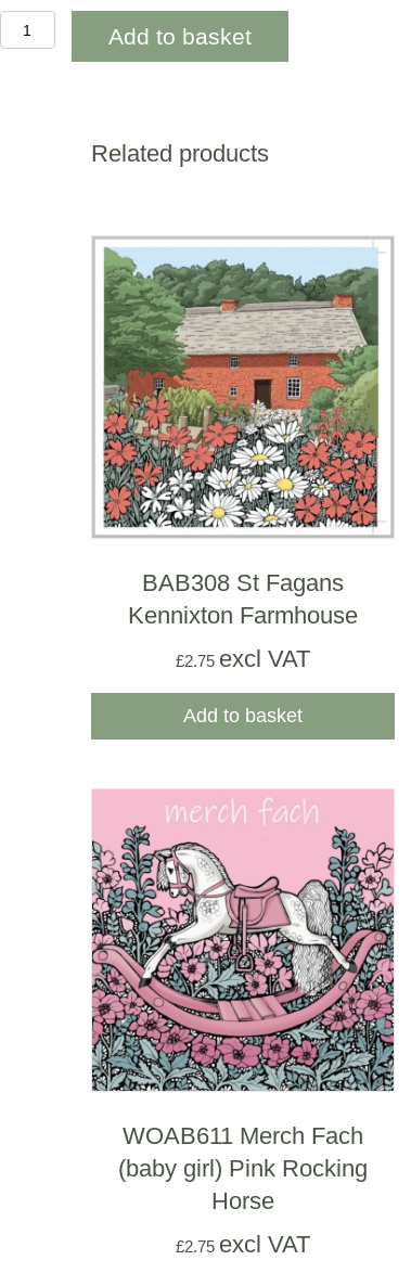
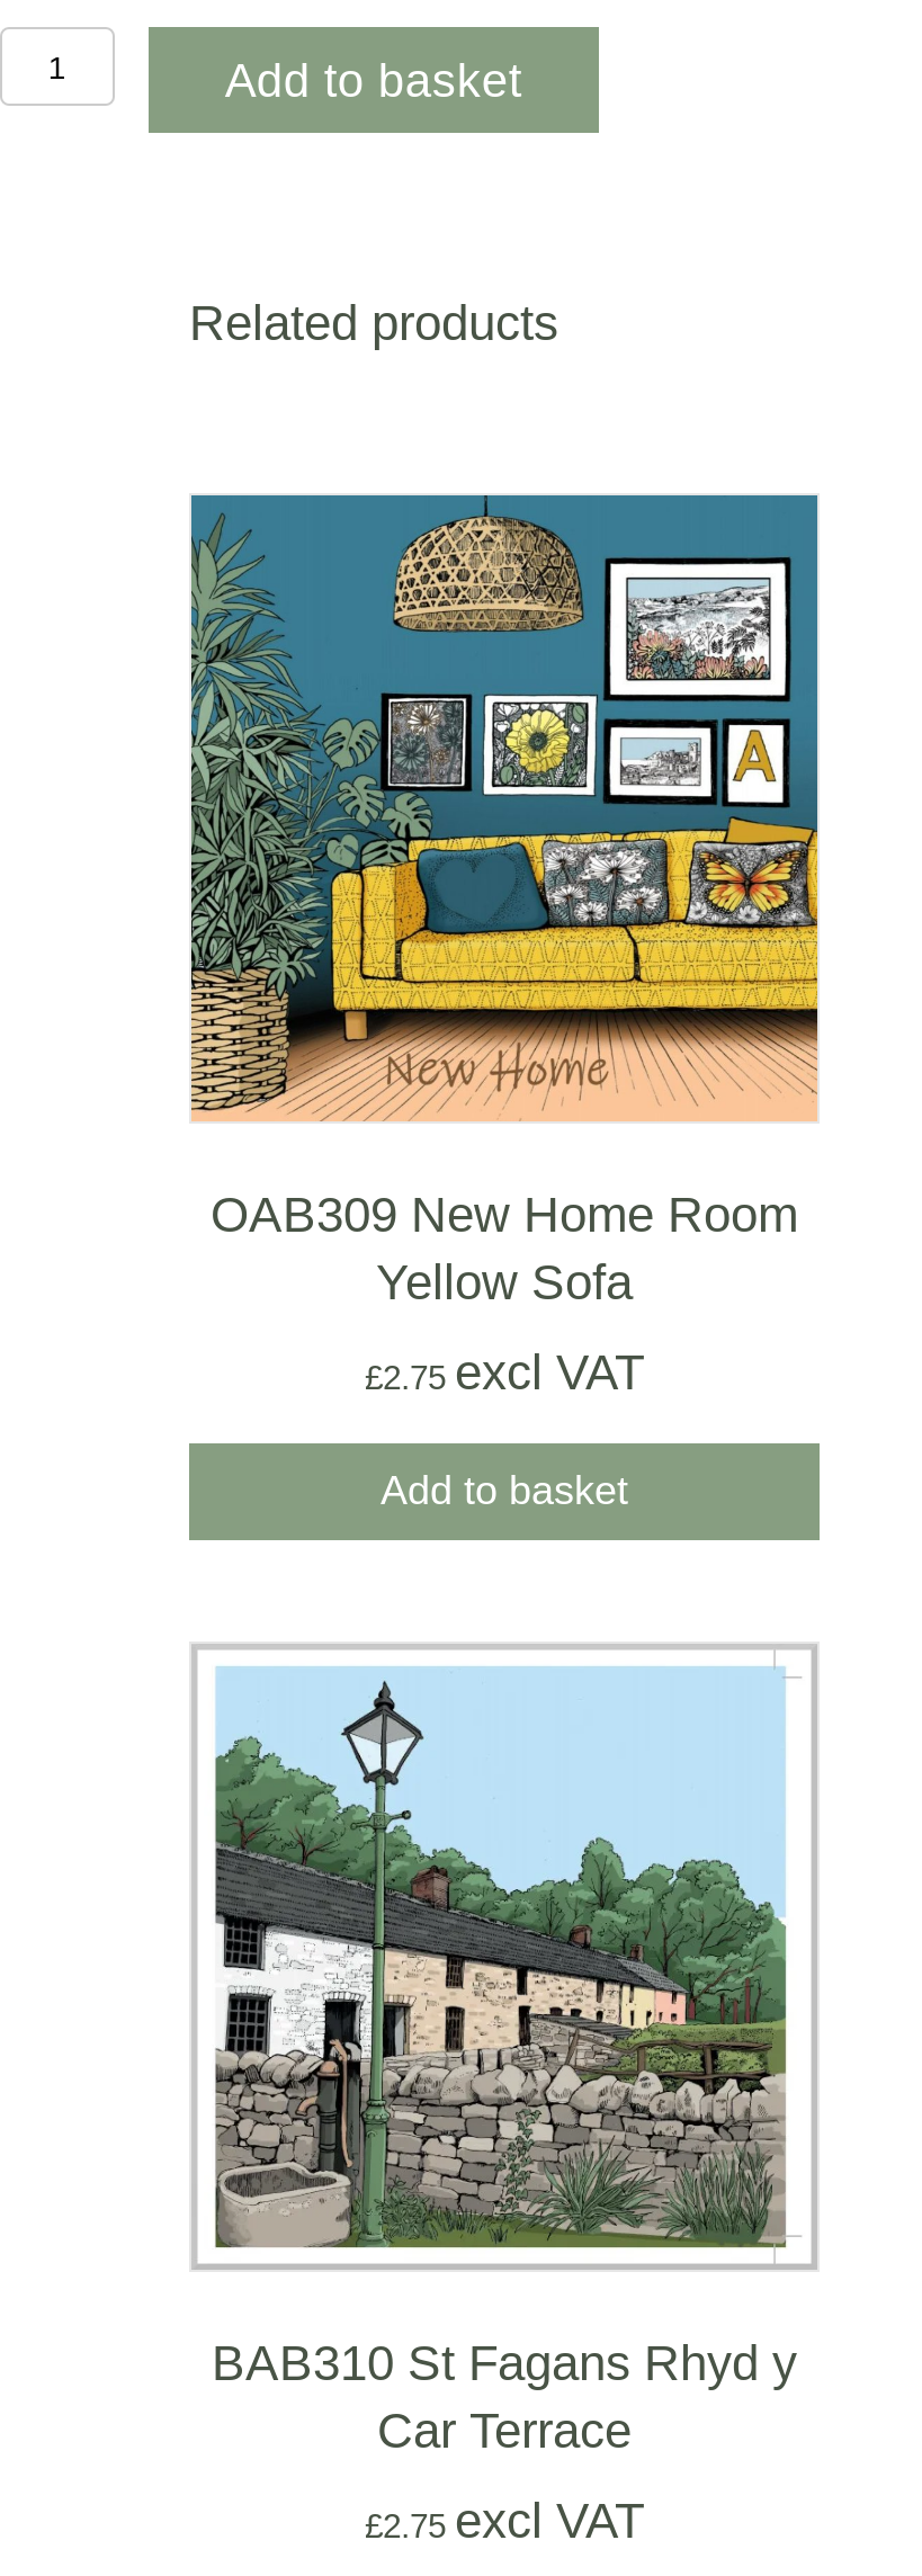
- [image]
- BAB308 St Fagans
- Kennixton Farmhouse
+ [image]
+ OAB309 New Home Room
+ Yellow Sofa

- [image]
- WOAB611 Merch Fach
- (baby girl) Pink Rocking
- Horse
+ [image]
+ BAB310 St Fagans Rhyd y
+ Car Terrace
